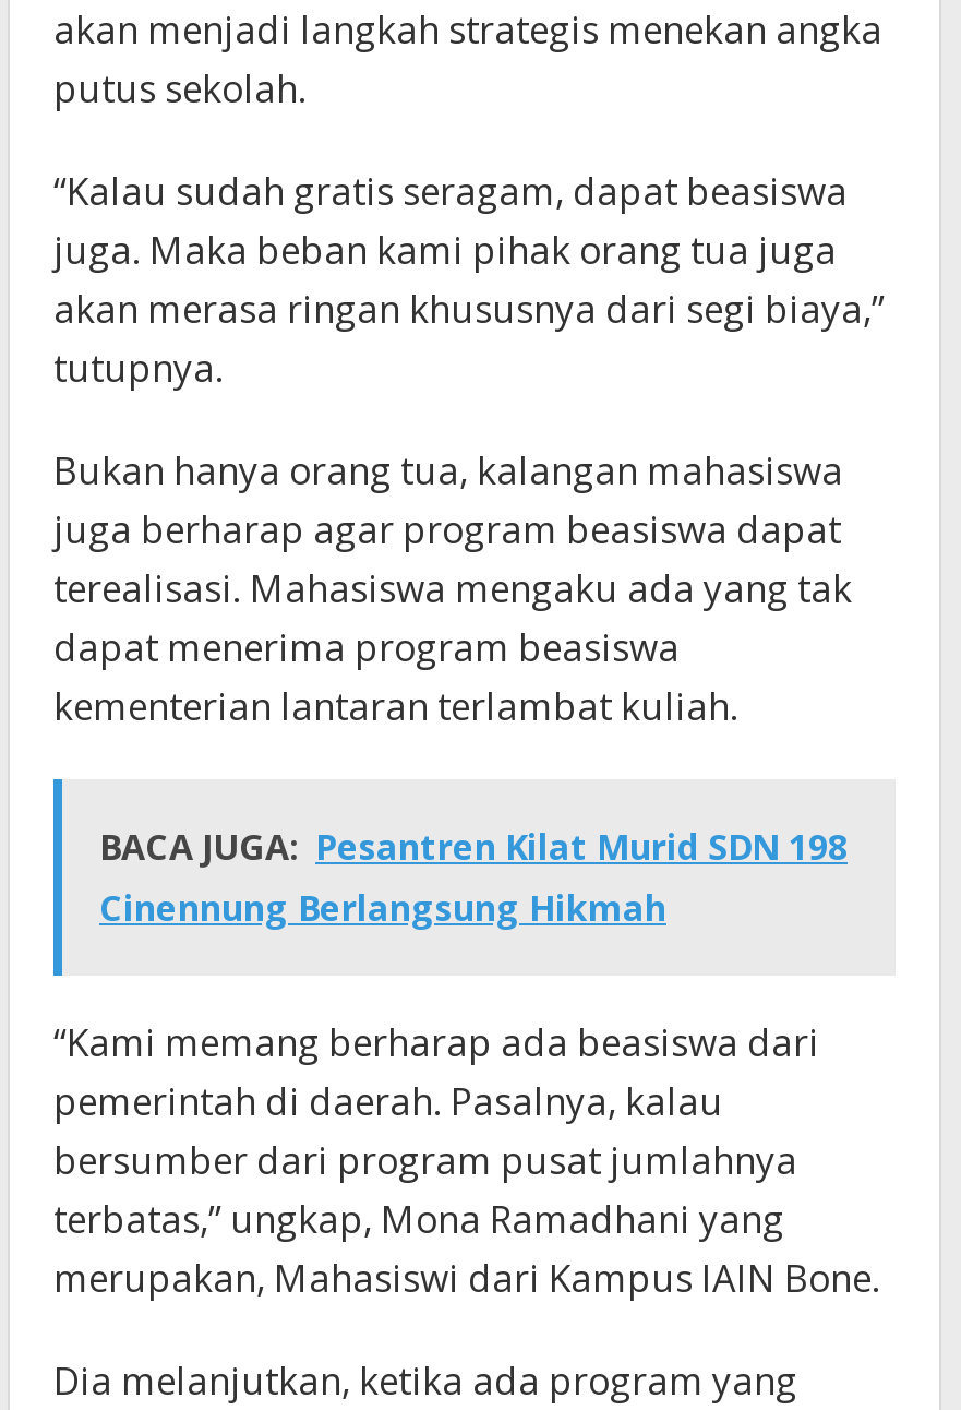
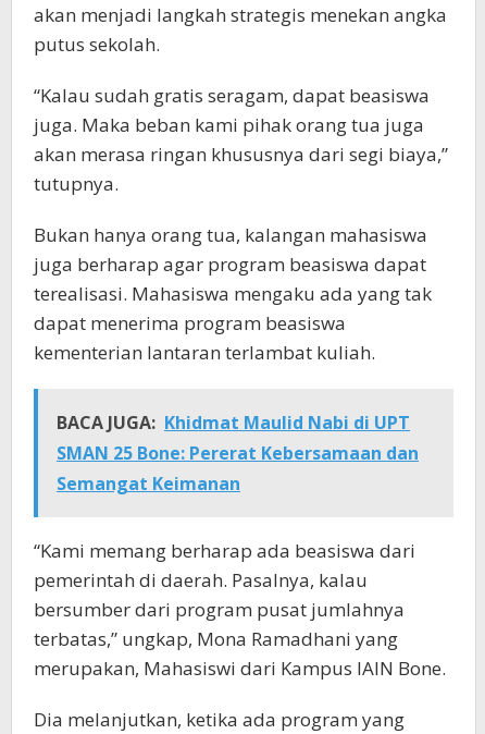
- BACA JUGA: Pesantren Kilat Murid SDN 198
- Cinennung Berlangsung Hikmah
+ BACA JUGA: Khidmat Maulid Nabi di UPT
+ SMAN 25 Bone: Pererat Kebersamaan dan
+ Semangat Keimanan
